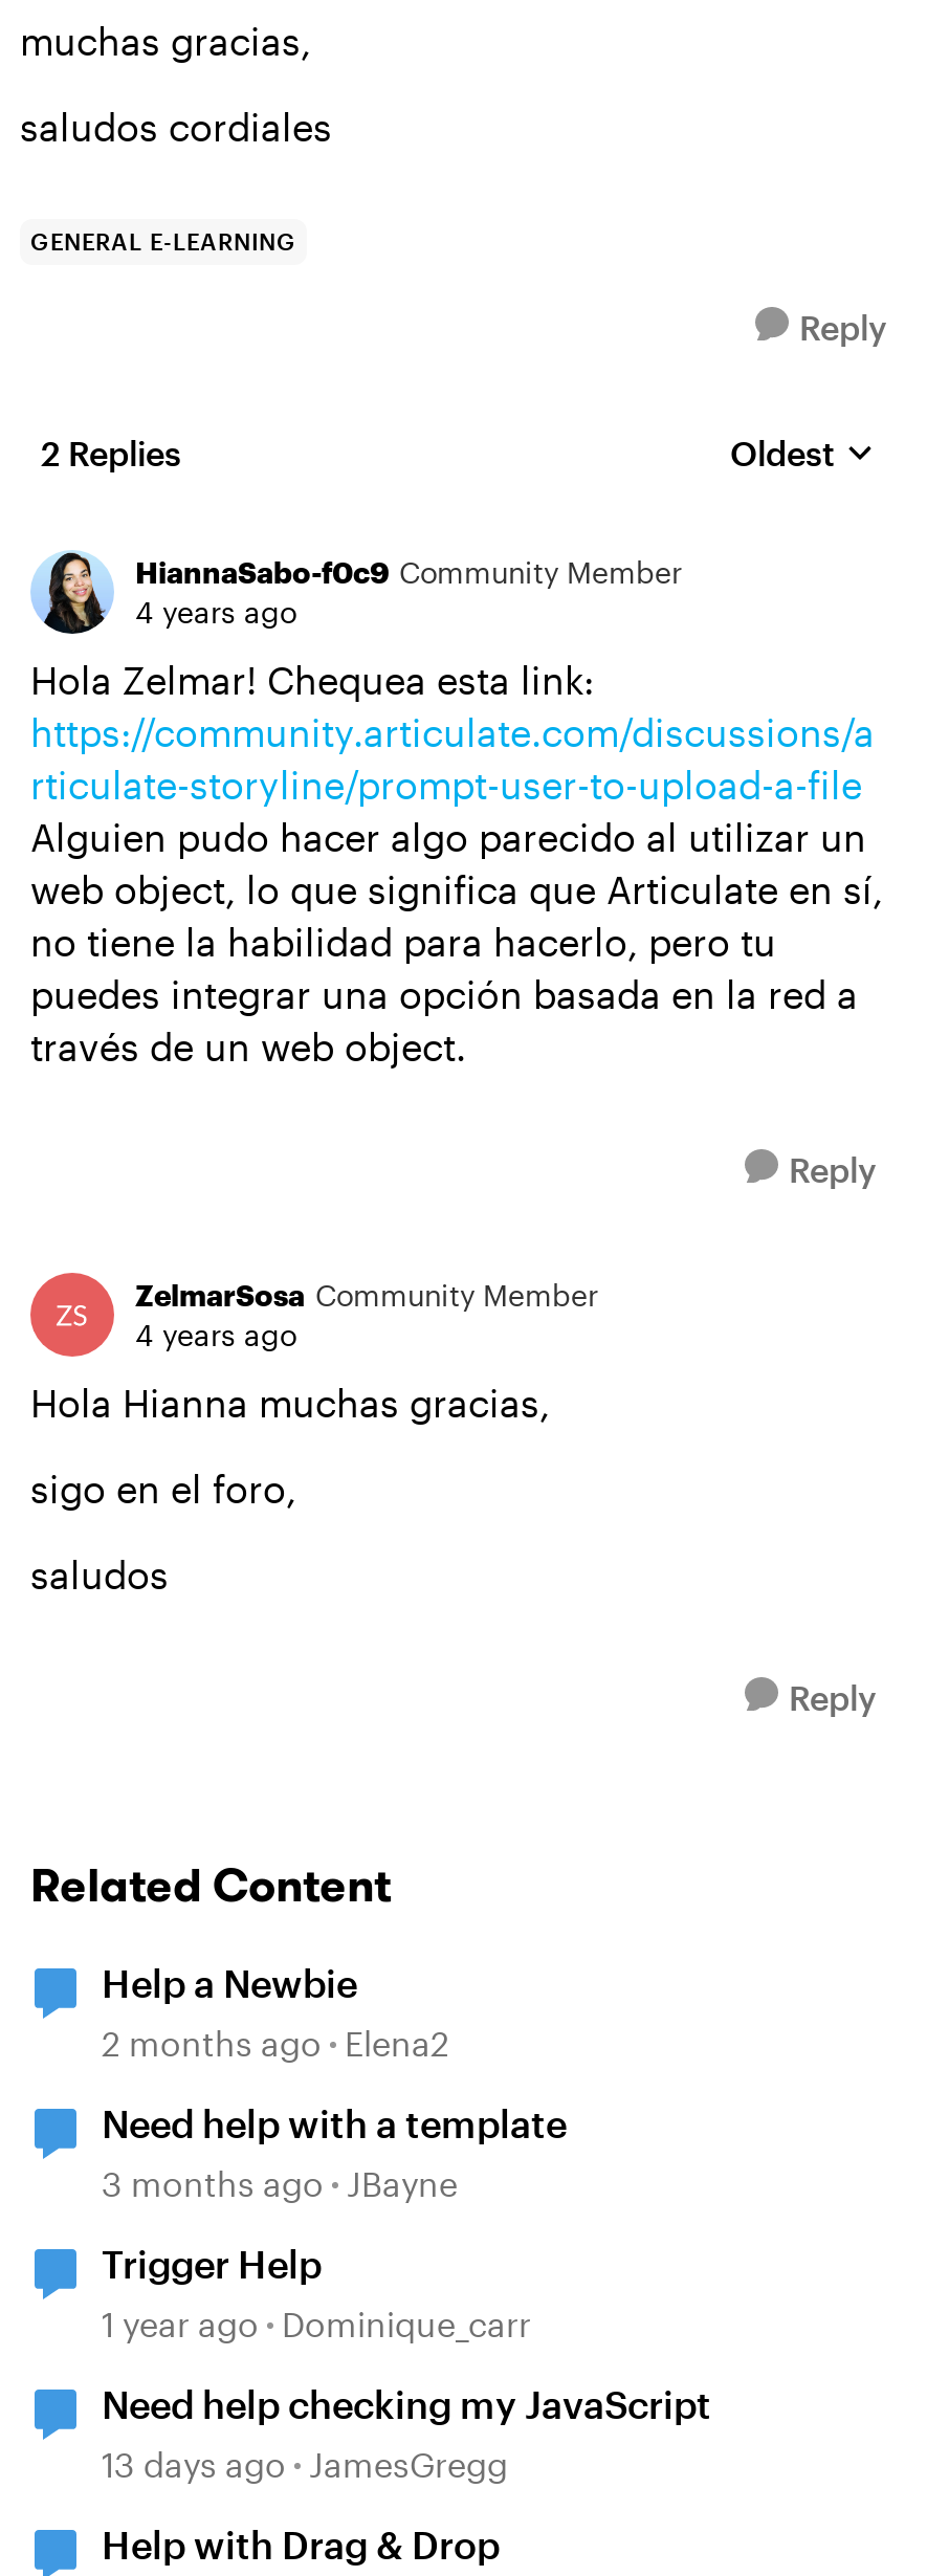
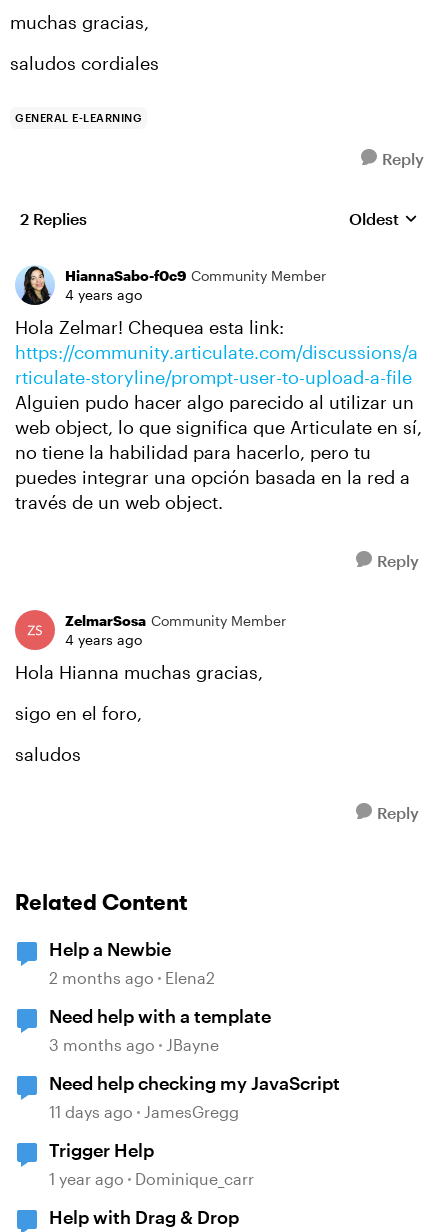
+ 11 days ago JamesGregg

moved down: Trigger Help | 1 year ago Dominique_carr

moved up: Need help checking my JavaScript

- 13 days ago JamesGregg
